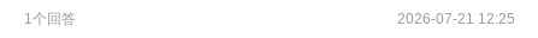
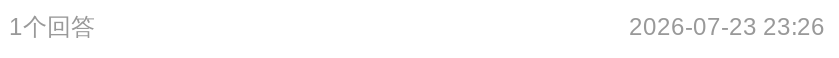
- 2026-07-21 12:25
+ 2026-07-23 23:26
